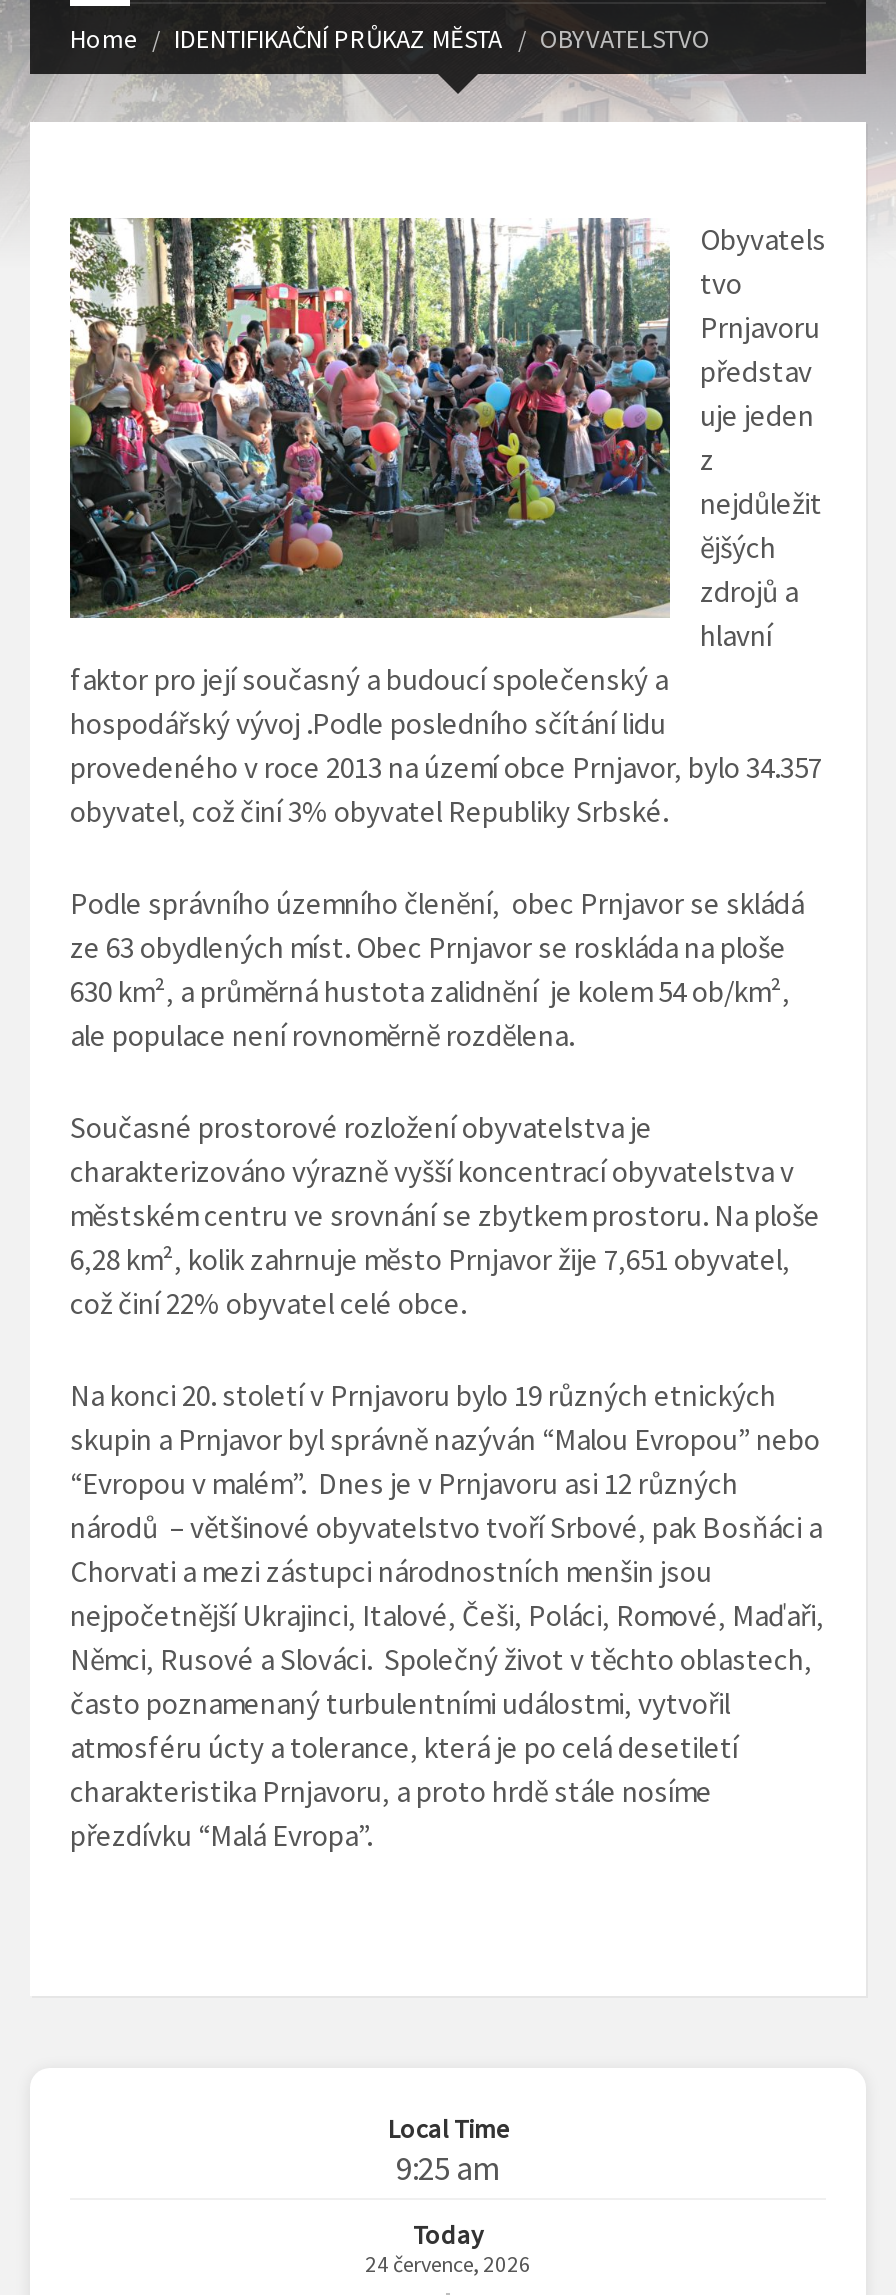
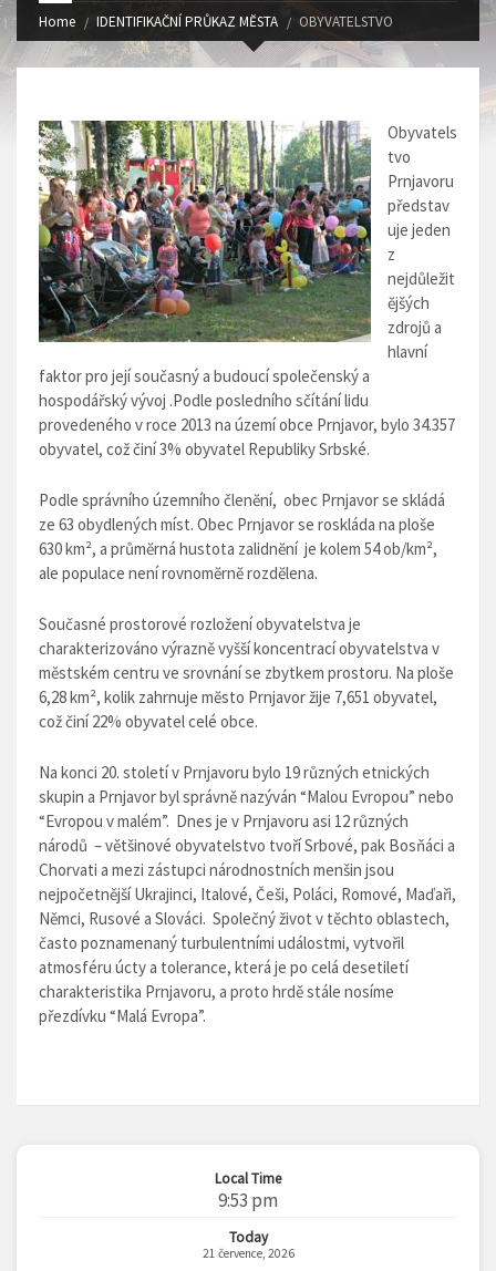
- 9:25 am
+ 9:53 pm

- 24 července, 2026
+ 21 července, 2026
